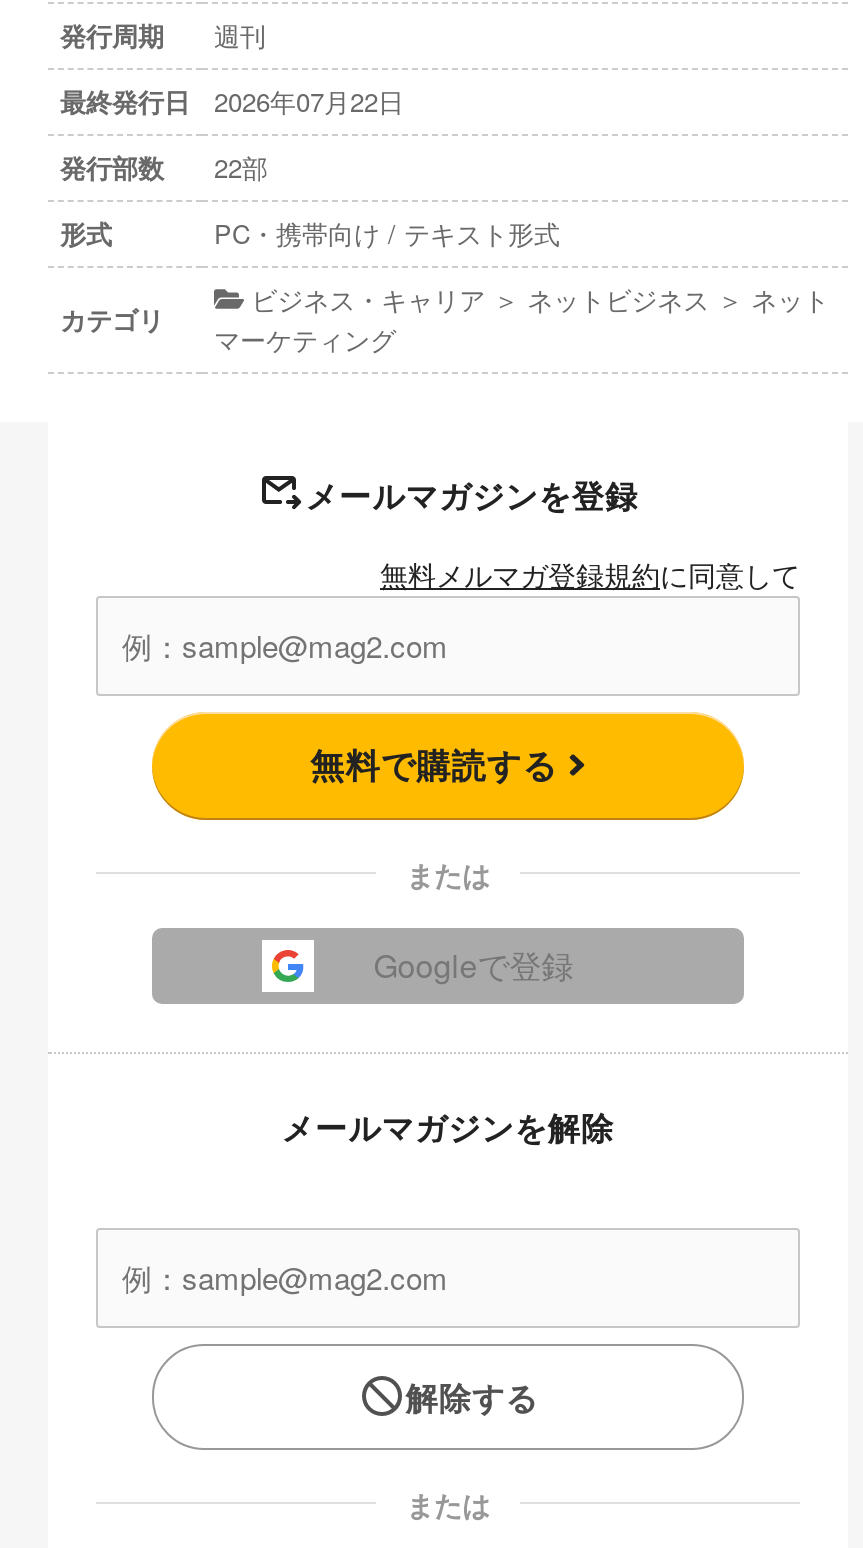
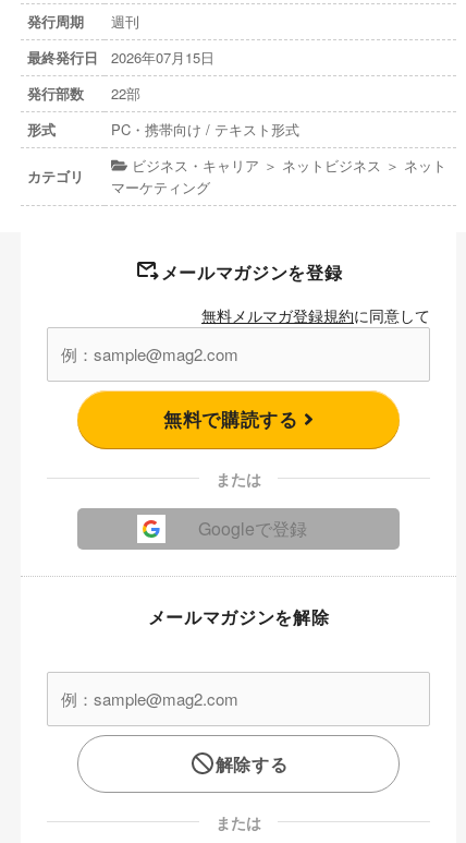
- 最終発行日 2026年07月22日
+ 最終発行日 2026年07月15日
